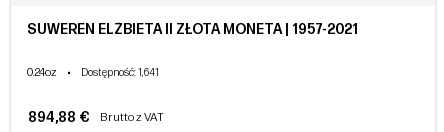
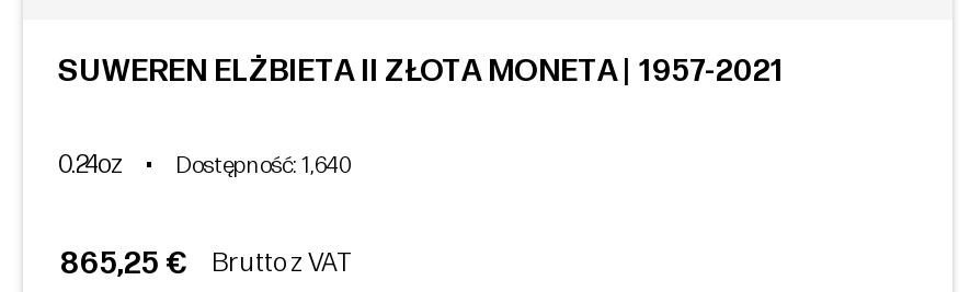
- Dostępność: 1,641
+ Dostępność: 1,640

- 894,88 € Brutto z VAT
+ 865,25 € Brutto z VAT
